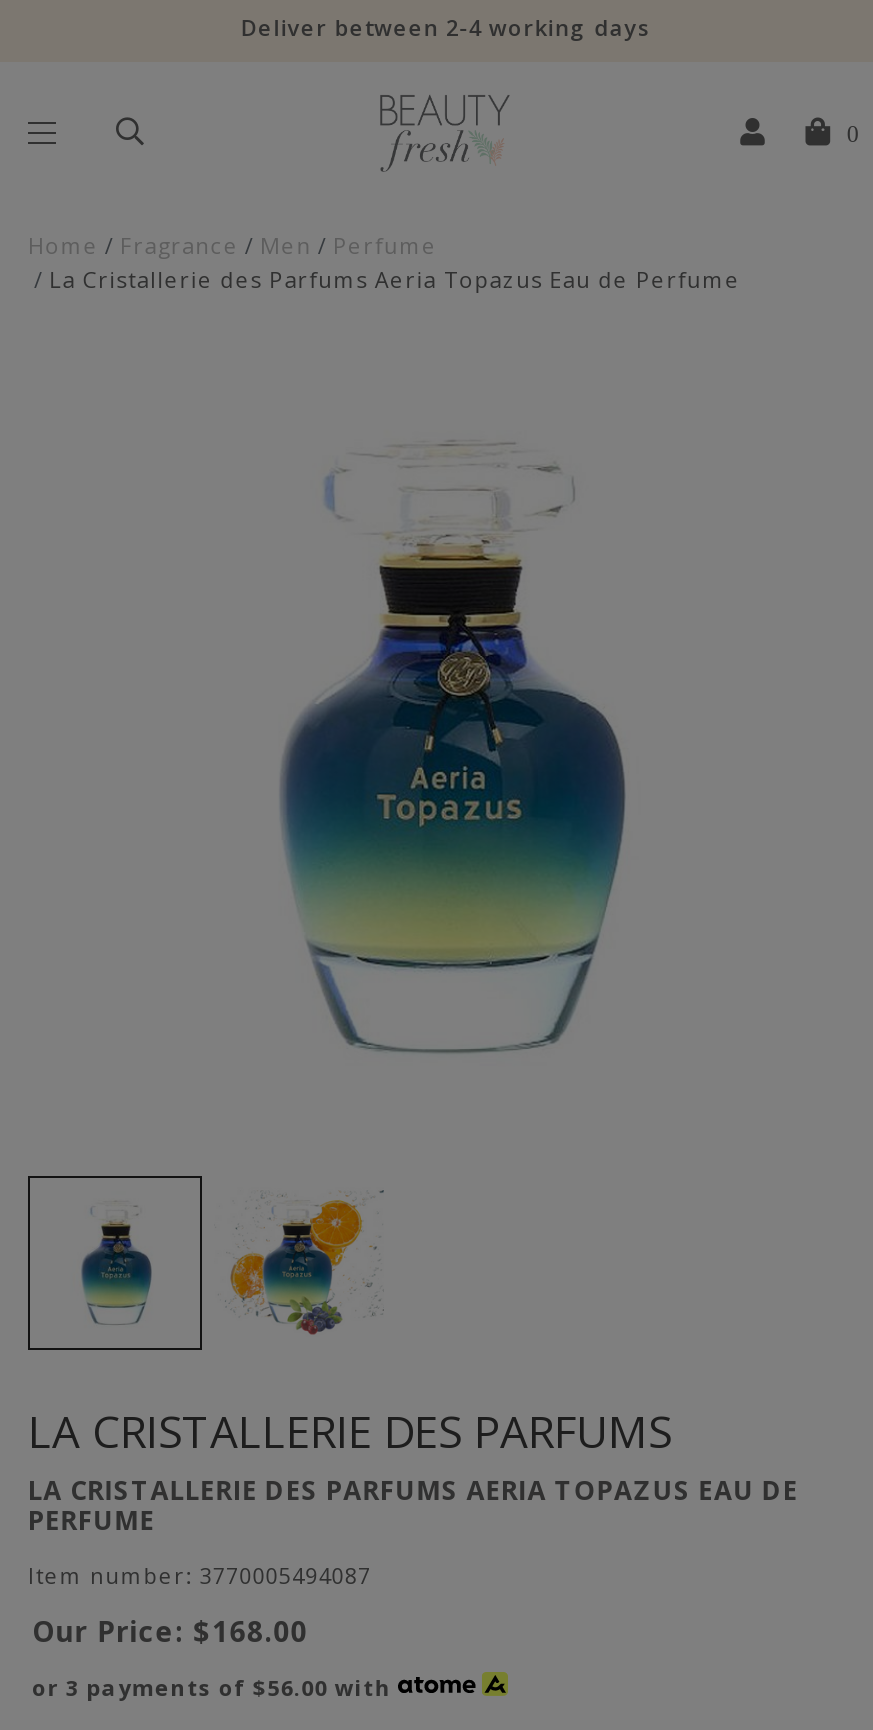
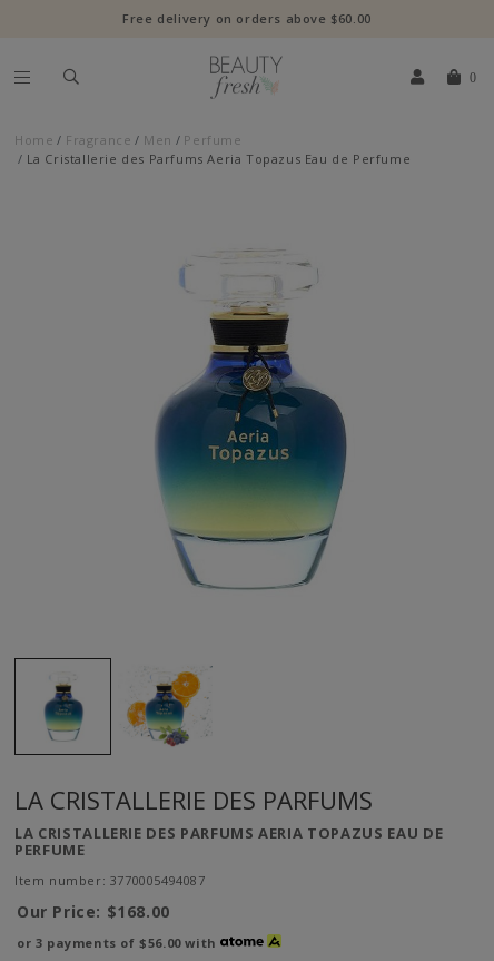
- Deliver between 2-4 working days
+ Free delivery on orders above $60.00
